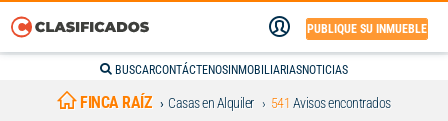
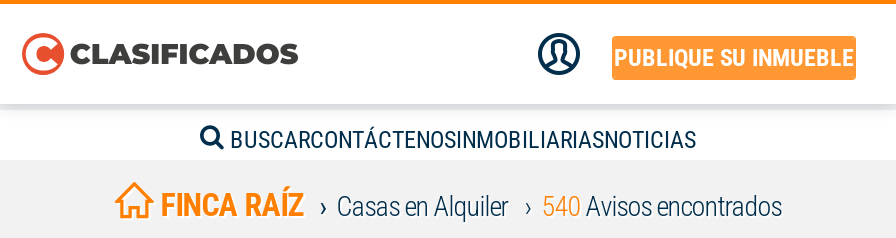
- 541 Avisos encontrados
+ 540 Avisos encontrados
